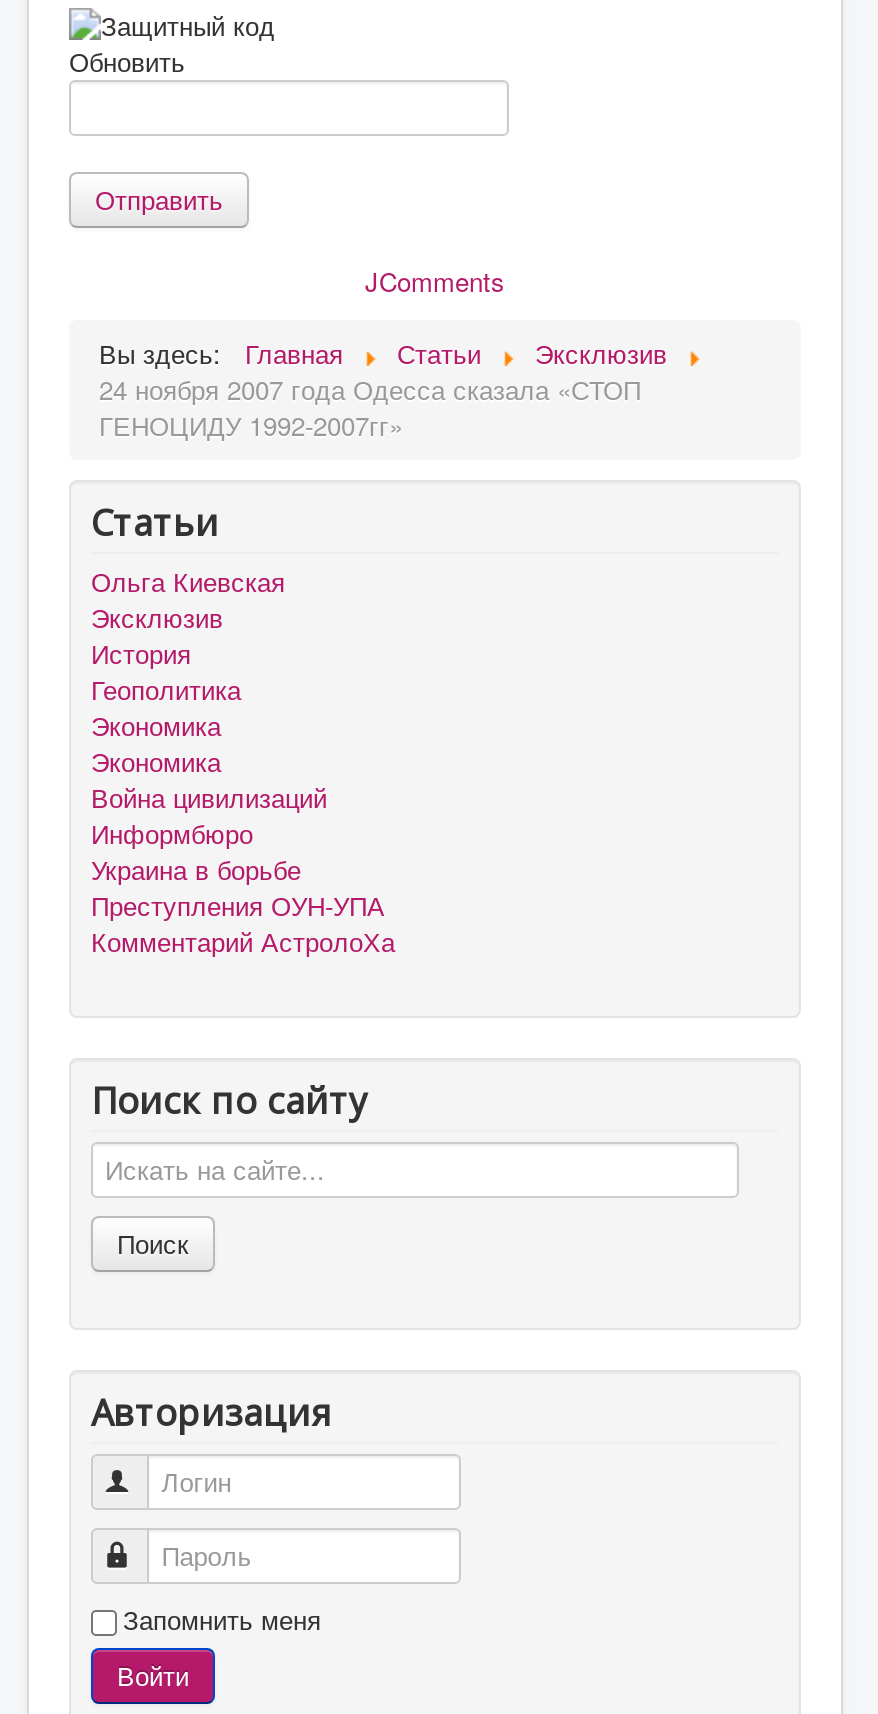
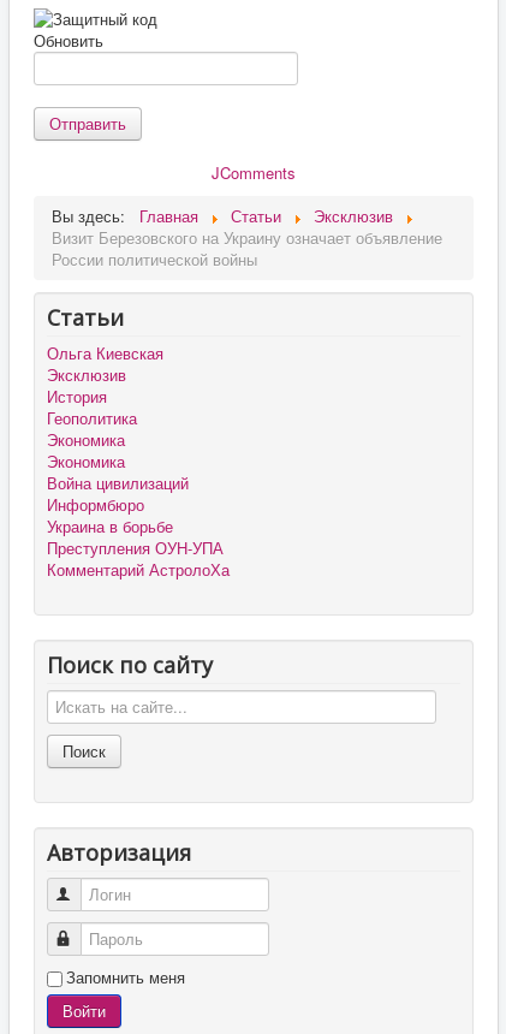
- 24 ноября 2007 года Одесса сказала «СТОП
- ГЕНОЦИДУ 1992-2007гг»
+ Визит Березовского на Украину означает объявление
+ России политической войны
